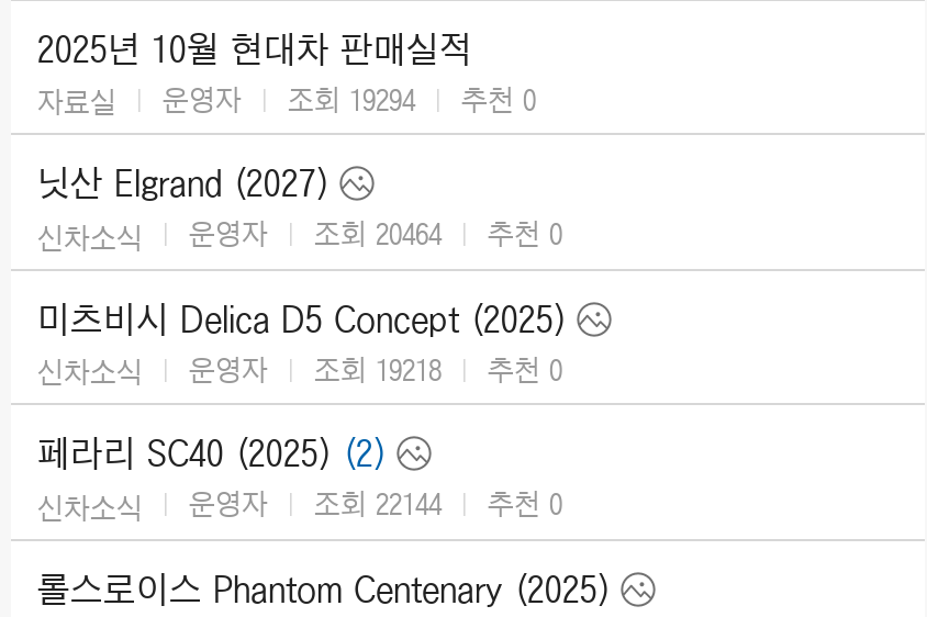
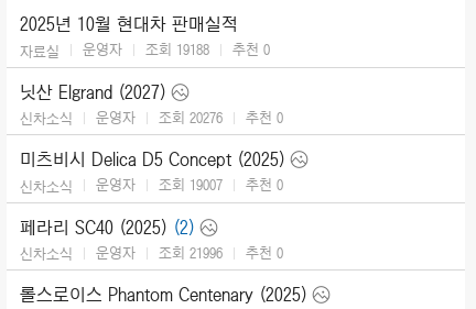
- 자료실 운영자 조회 19294 추천 0
+ 자료실 운영자 조회 19188 추천 0

- 신차소식 운영자 조회 20464 추천 0
+ 신차소식 운영자 조회 20276 추천 0

- 신차소식 운영자 조회 19218 추천 0
+ 신차소식 운영자 조회 19007 추천 0

- 신차소식 운영자 조회 22144 추천 0
+ 신차소식 운영자 조회 21996 추천 0
